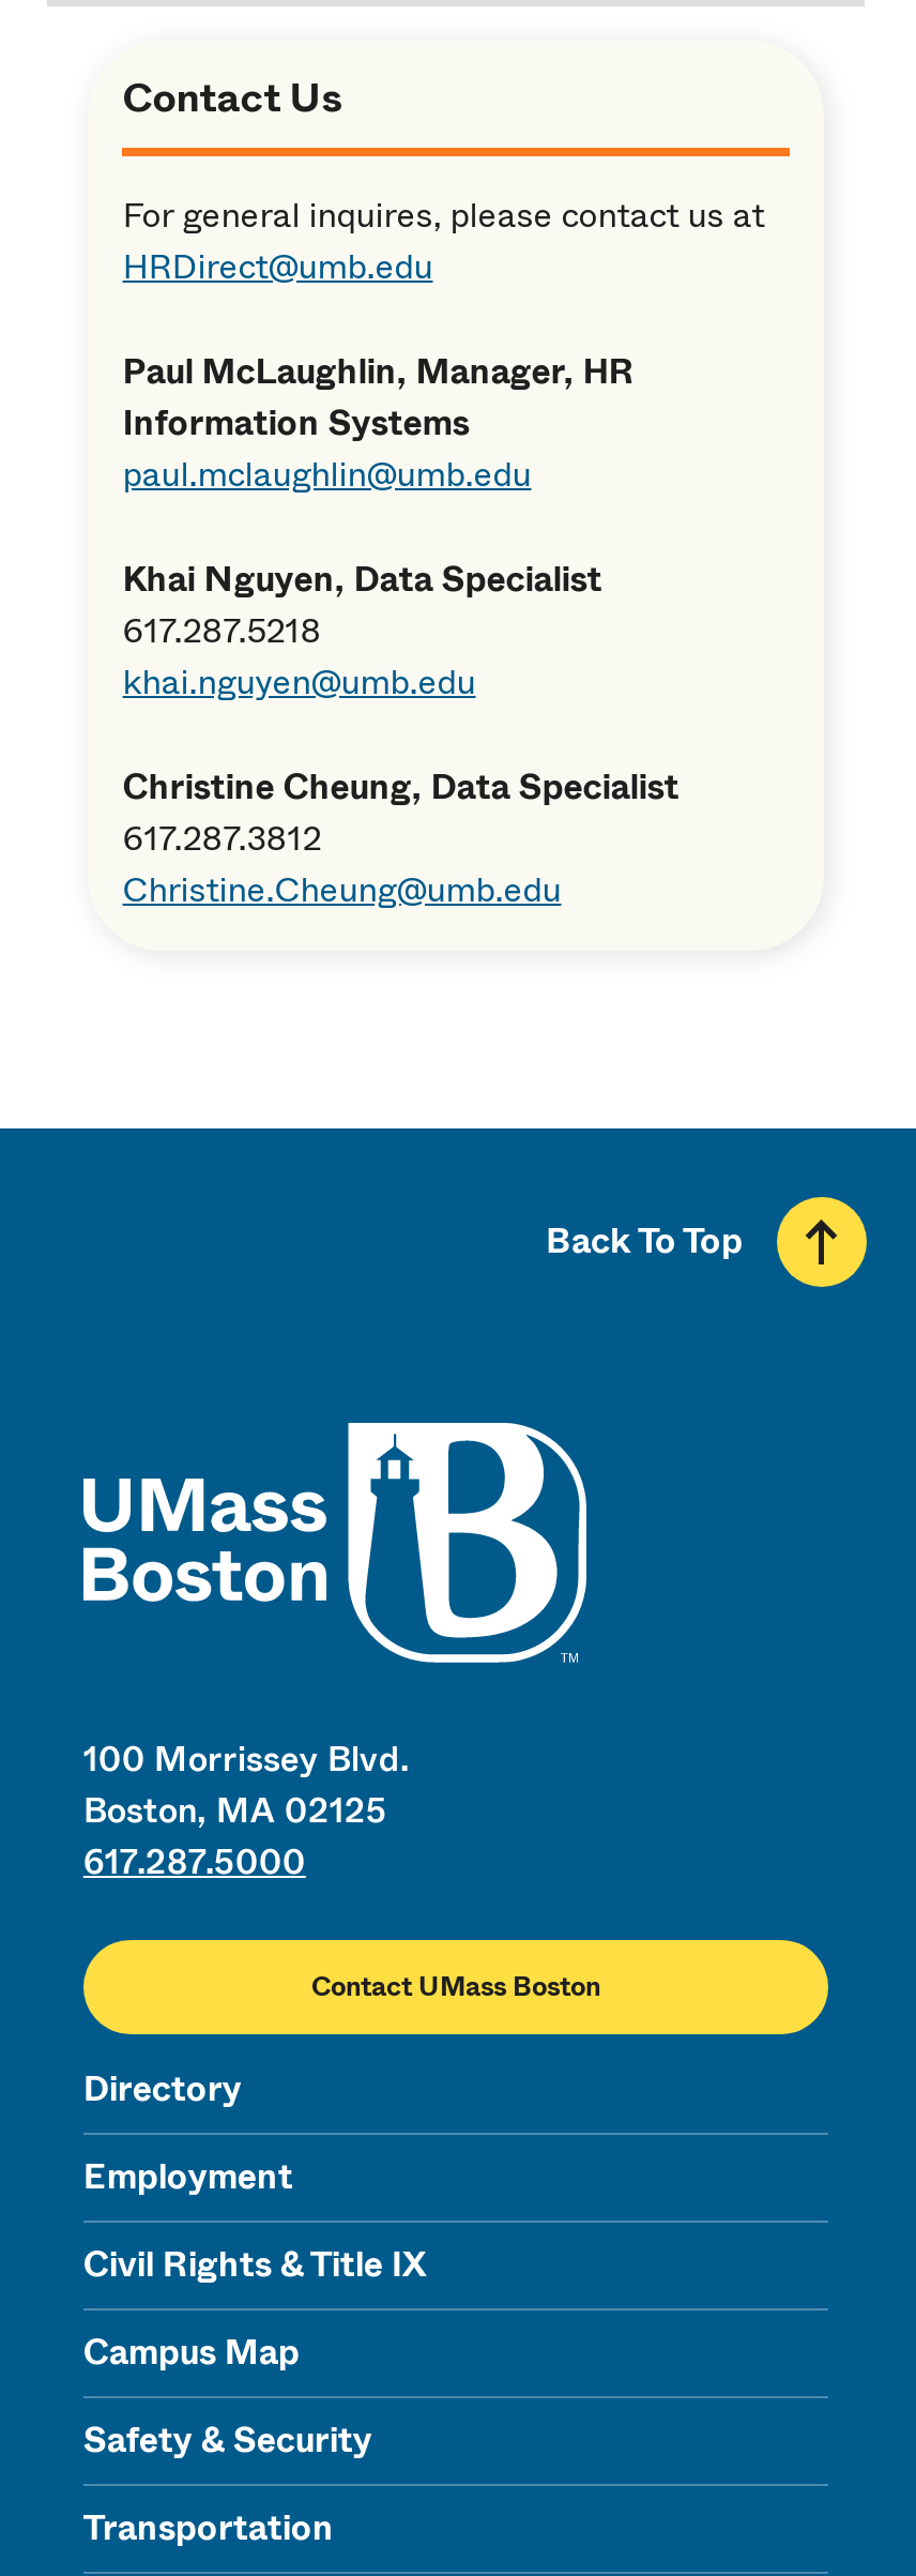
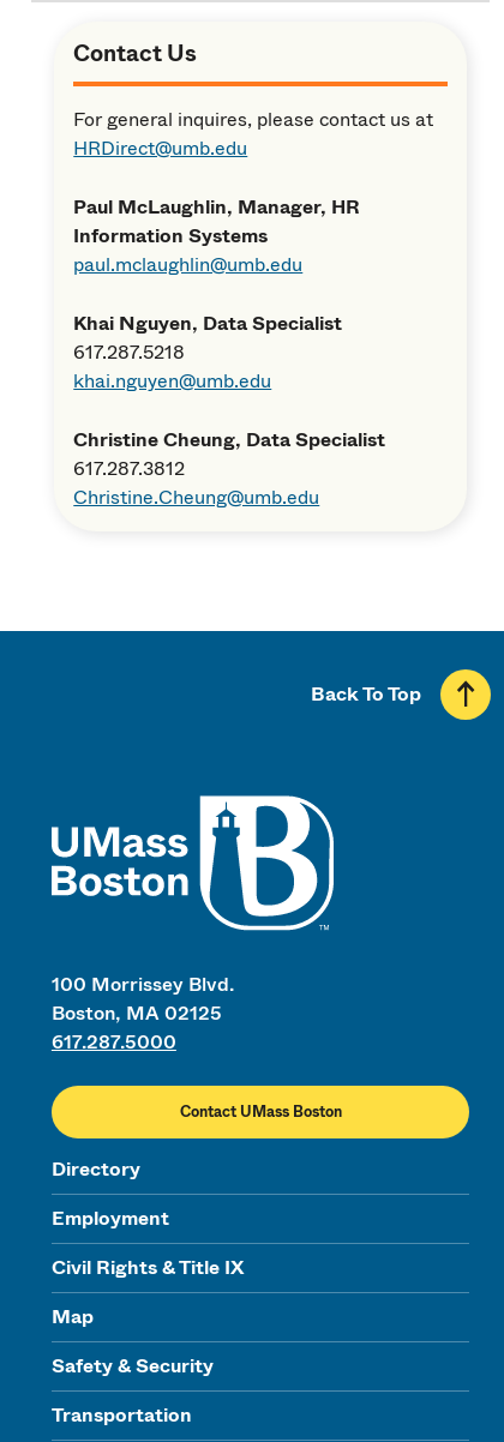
- Campus Map
+ Map
